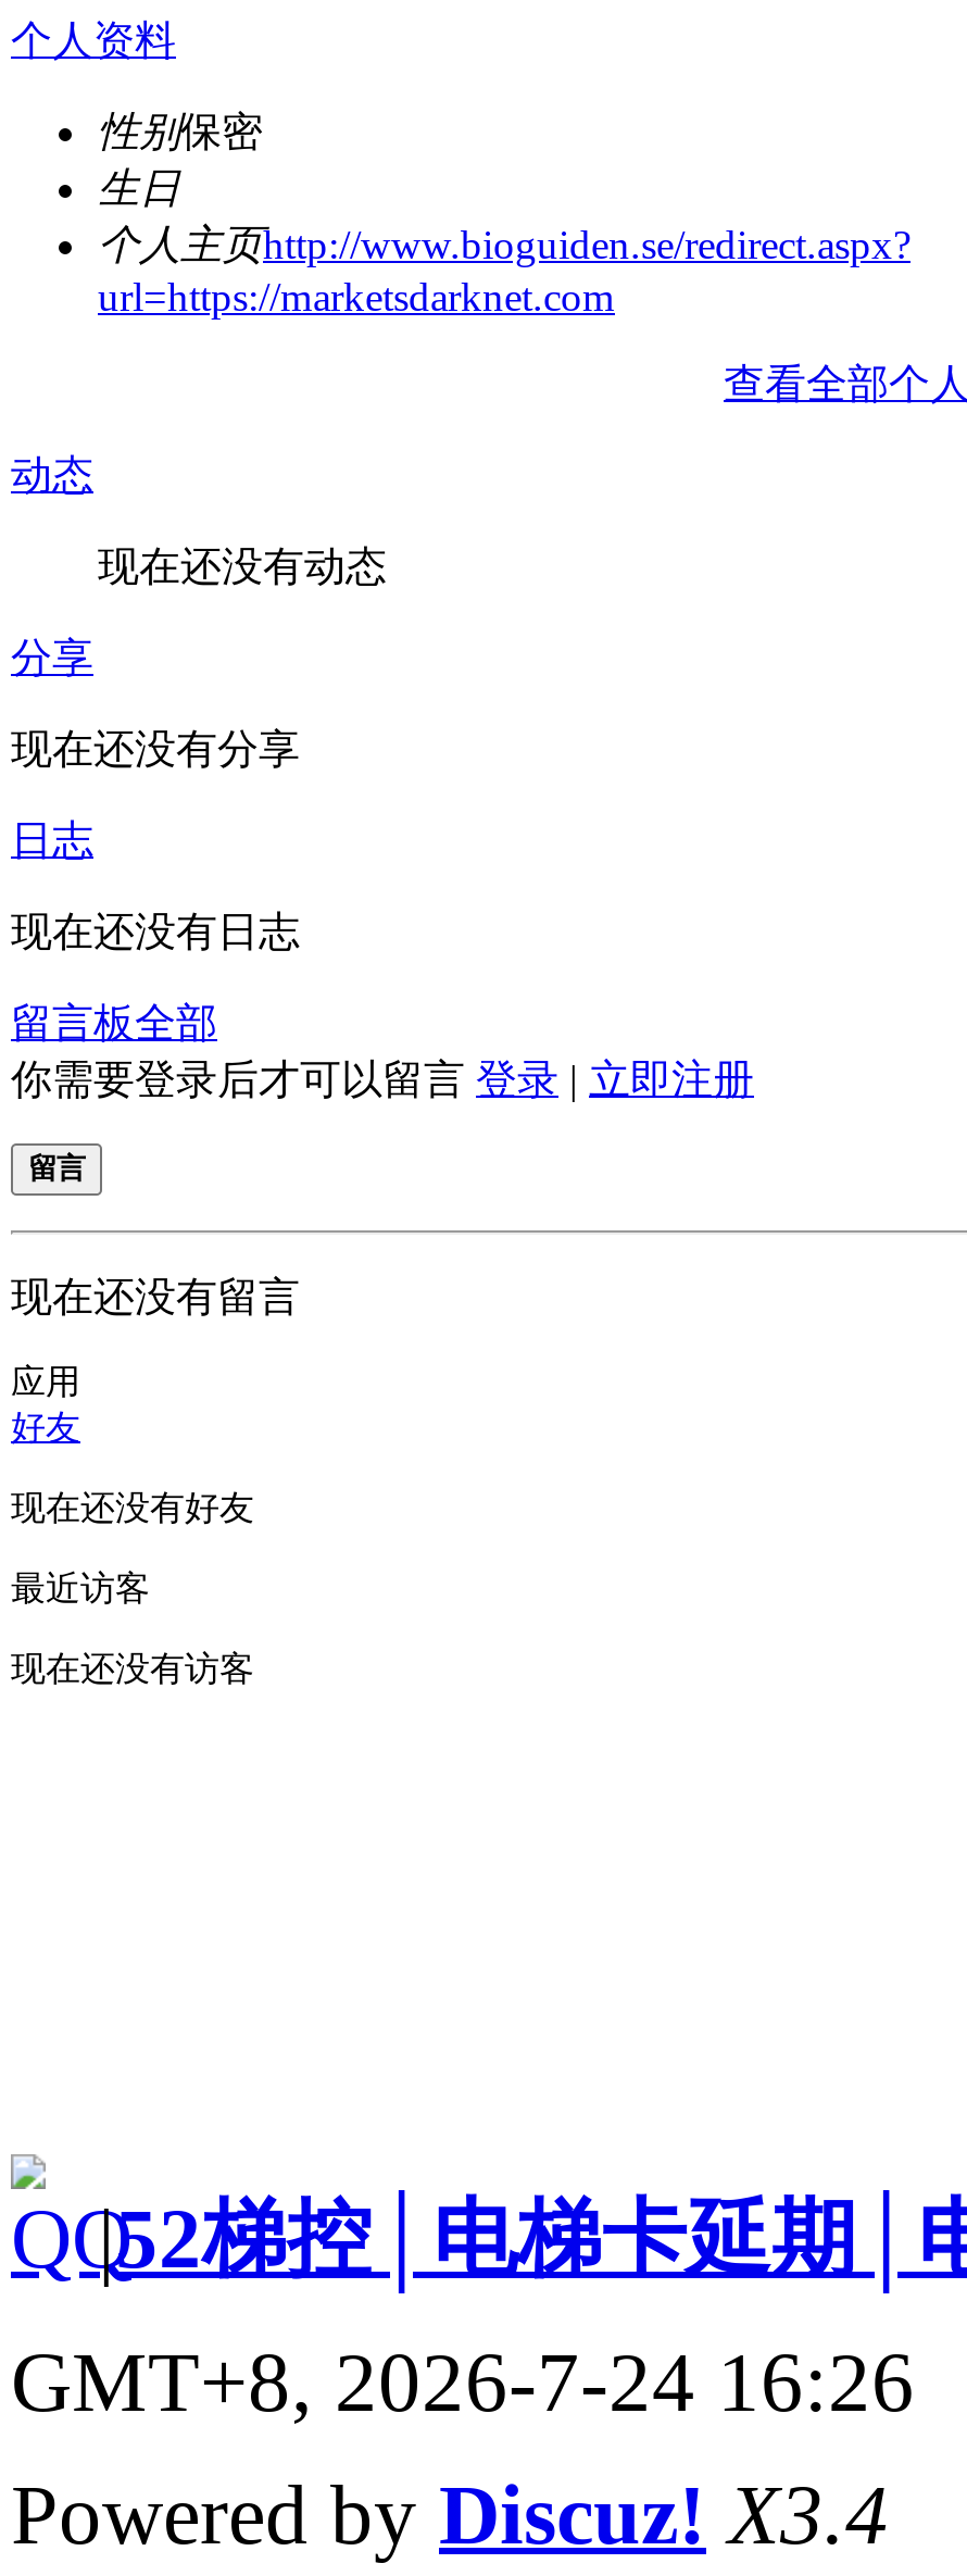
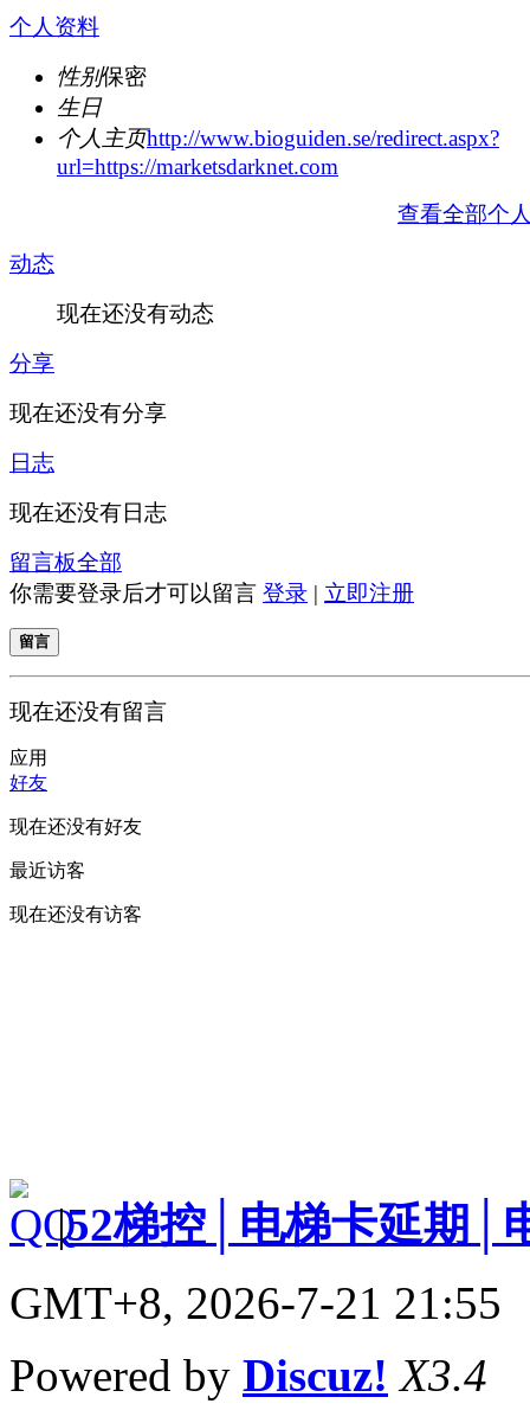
- GMT+8, 2026-7-24 16:26
+ GMT+8, 2026-7-21 21:55
